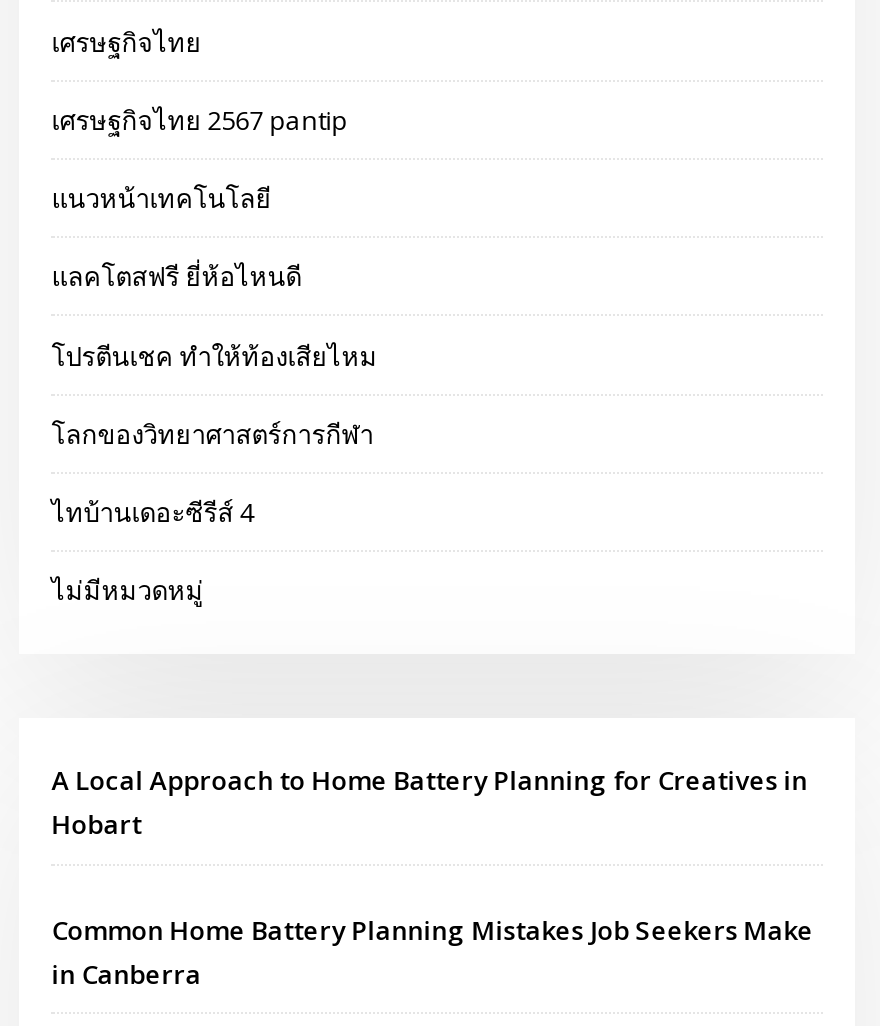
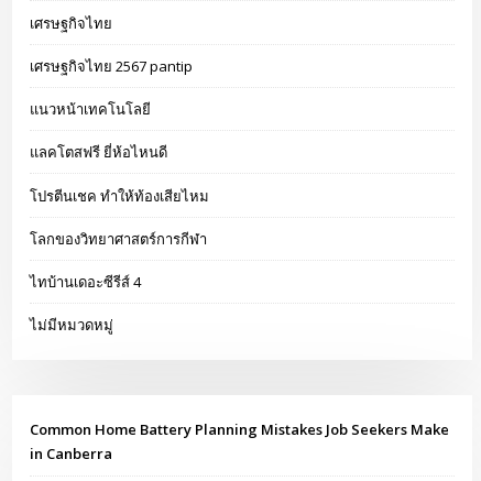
- A Local Approach to Home Battery Planning for Creatives in
- Hobart
